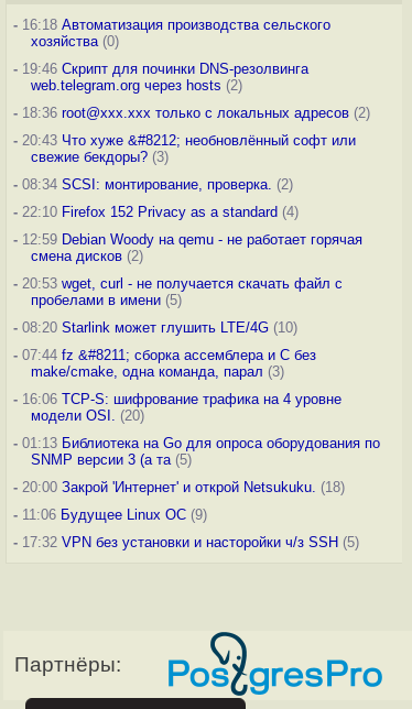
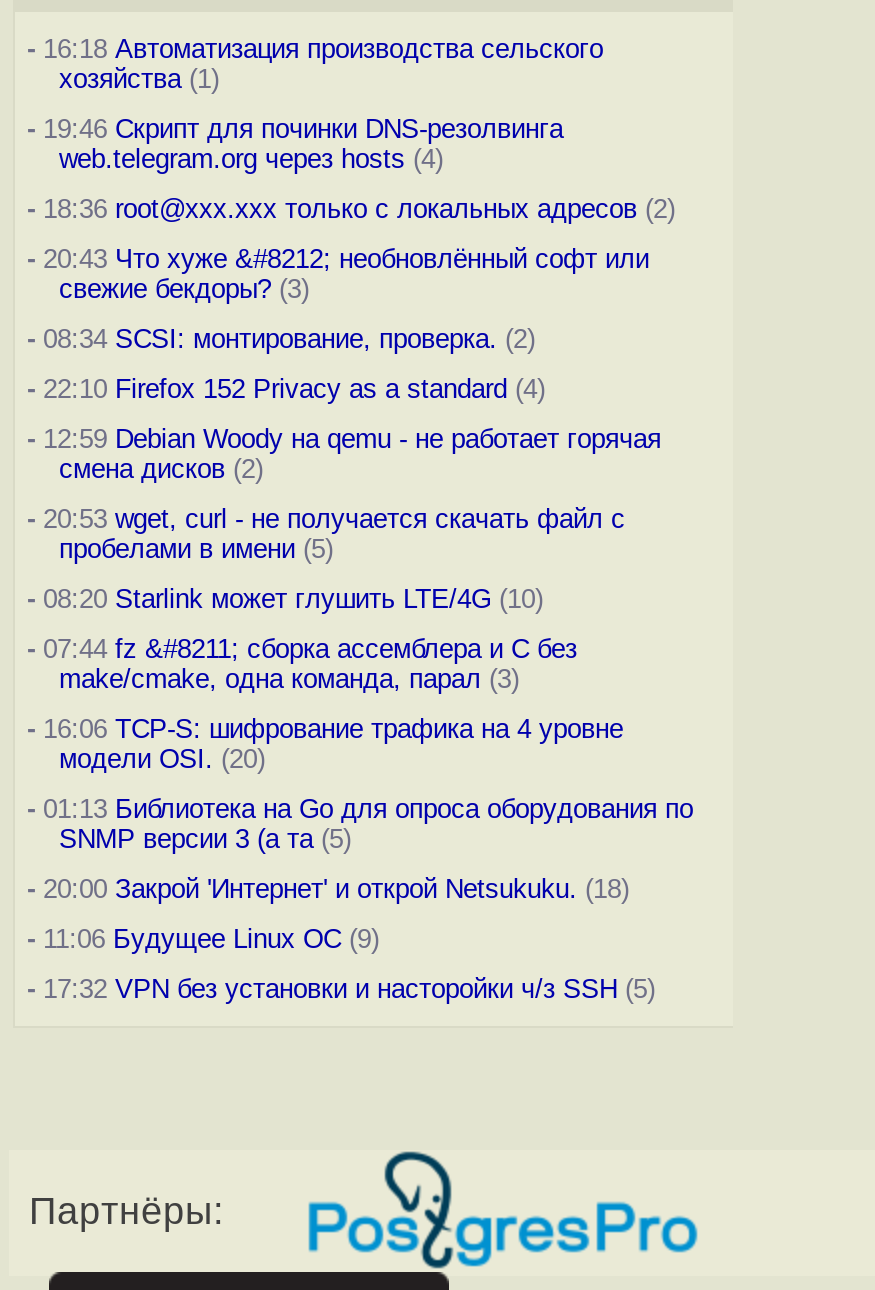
- хозяйства (0)
+ хозяйства (1)

- web.telegram.org через hosts (2)
+ web.telegram.org через hosts (4)
